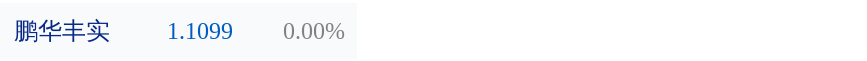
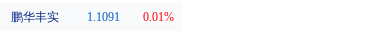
- 1.1099
+ 1.1091

- 0.00%
+ 0.01%
